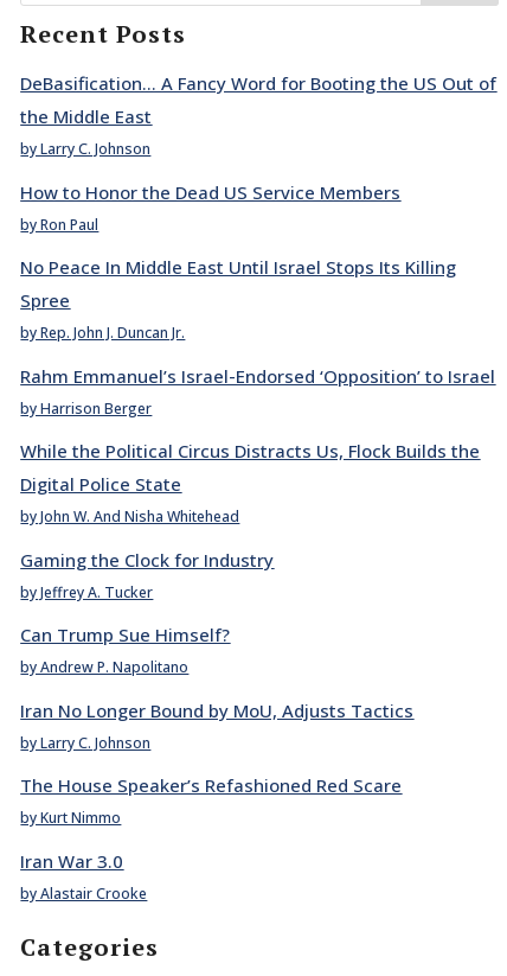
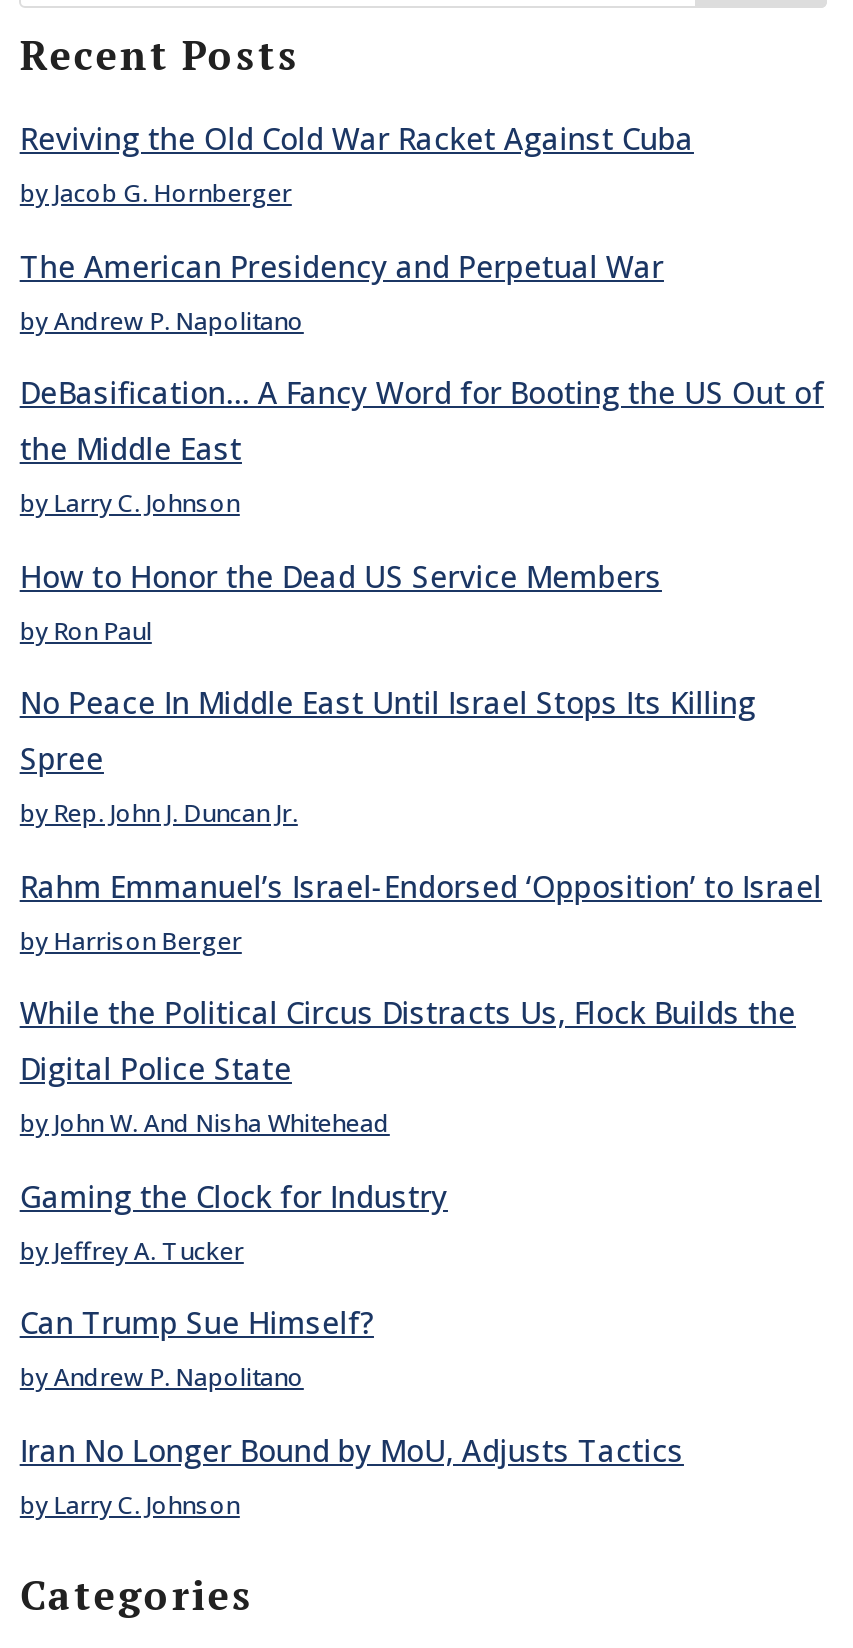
+ Reviving the Old Cold War Racket Against Cuba
+ by Jacob G. Hornberger
+ The American Presidency and Perpetual War
+ by Andrew P. Napolitano

moved down: DeBasification… A Fancy Word for Booting the US Out of | the Middle East | by Larry C. Johnson | ... | Iran No Longer Bound by MoU, Adjusts Tactics | by Larry C. Johnson

- The House Speaker’s Refashioned Red Scare
- by Kurt Nimmo
- Iran War 3.0
- by Alastair Crooke
